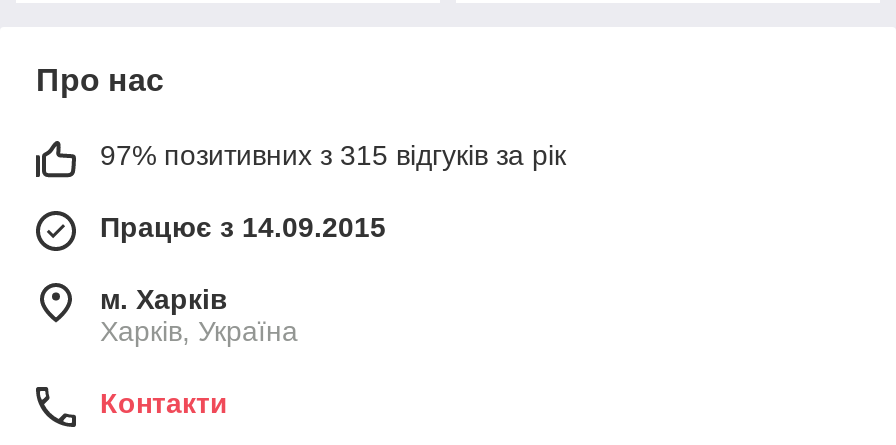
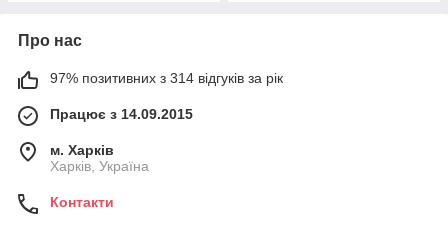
- 97% позитивних з 315 відгуків за рік
+ 97% позитивних з 314 відгуків за рік
